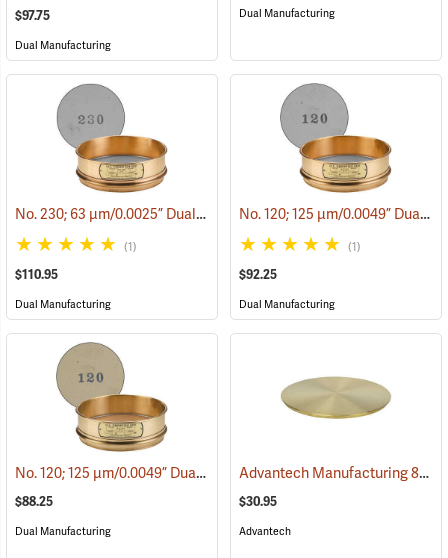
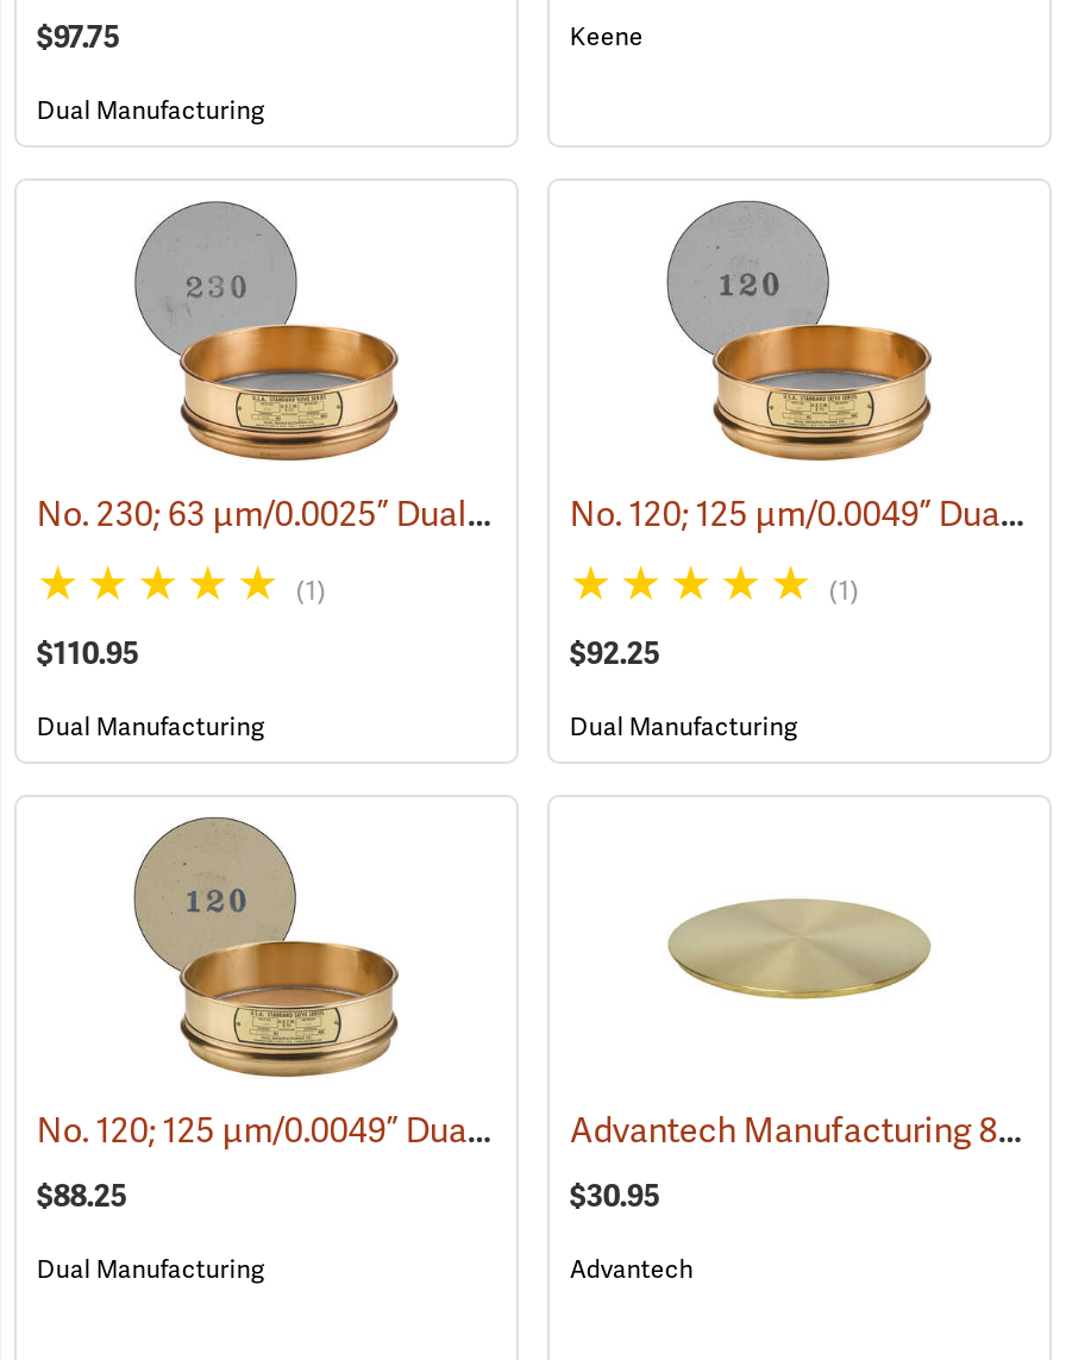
- Dual Manufacturing
+ Keene
